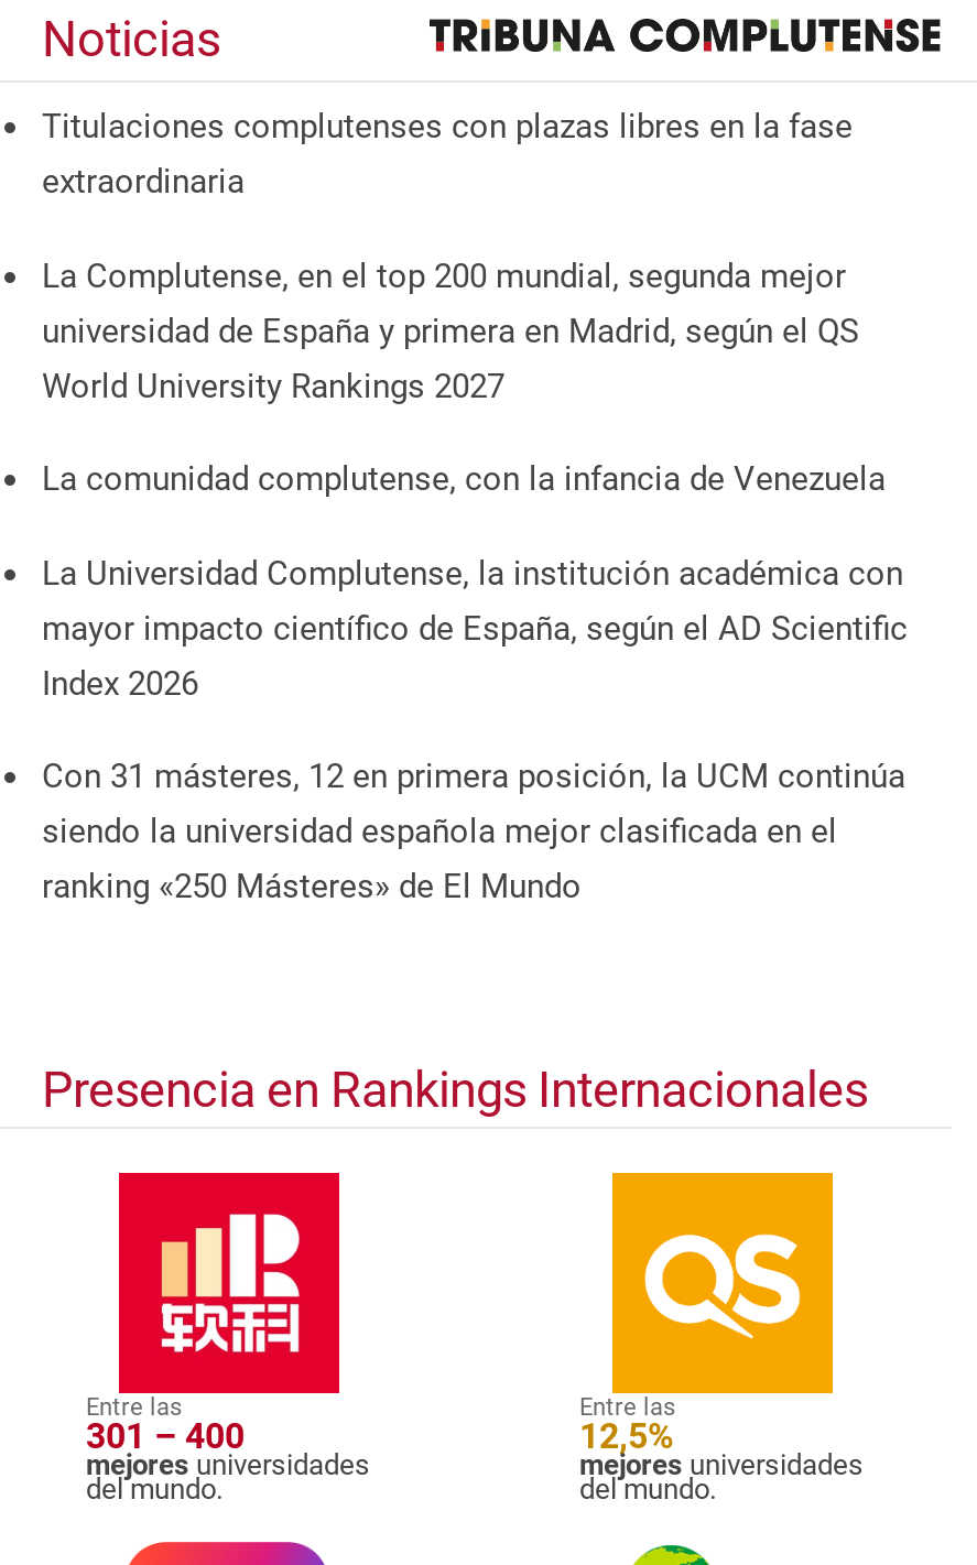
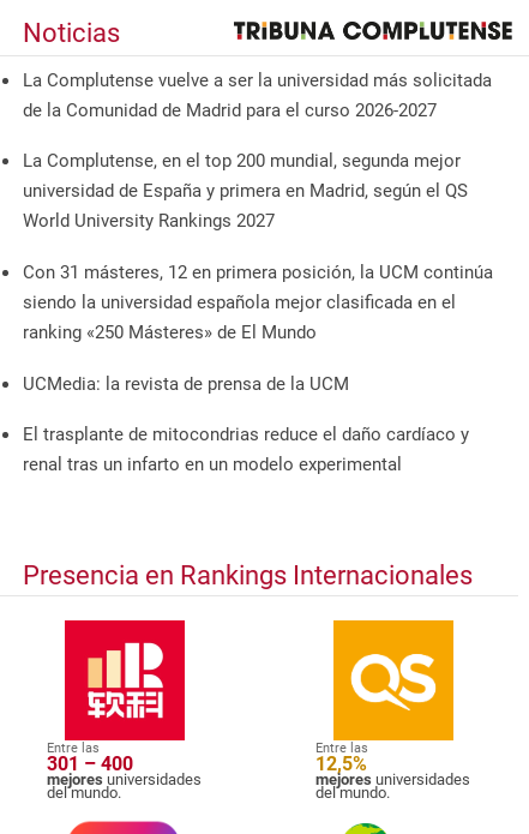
- Titulaciones complutenses con plazas libres en la fase
- extraordinaria
+ La Complutense vuelve a ser la universidad más solicitada
+ de la Comunidad de Madrid para el curso 2026-2027

- La comunidad complutense, con la infancia de Venezuela
- La Universidad Complutense, la institución académica con
- mayor impacto científico de España, según el AD Scientific
- Index 2026

moved up: Con 31 másteres, 12 en primera posición, la UCM continúa | siendo la universidad española mejor clasificada en el | ranking «250 Másteres» de El Mundo

+ UCMedia: la revista de prensa de la UCM
+ El trasplante de mitocondrias reduce el daño cardíaco y
+ renal tras un infarto en un modelo experimental
